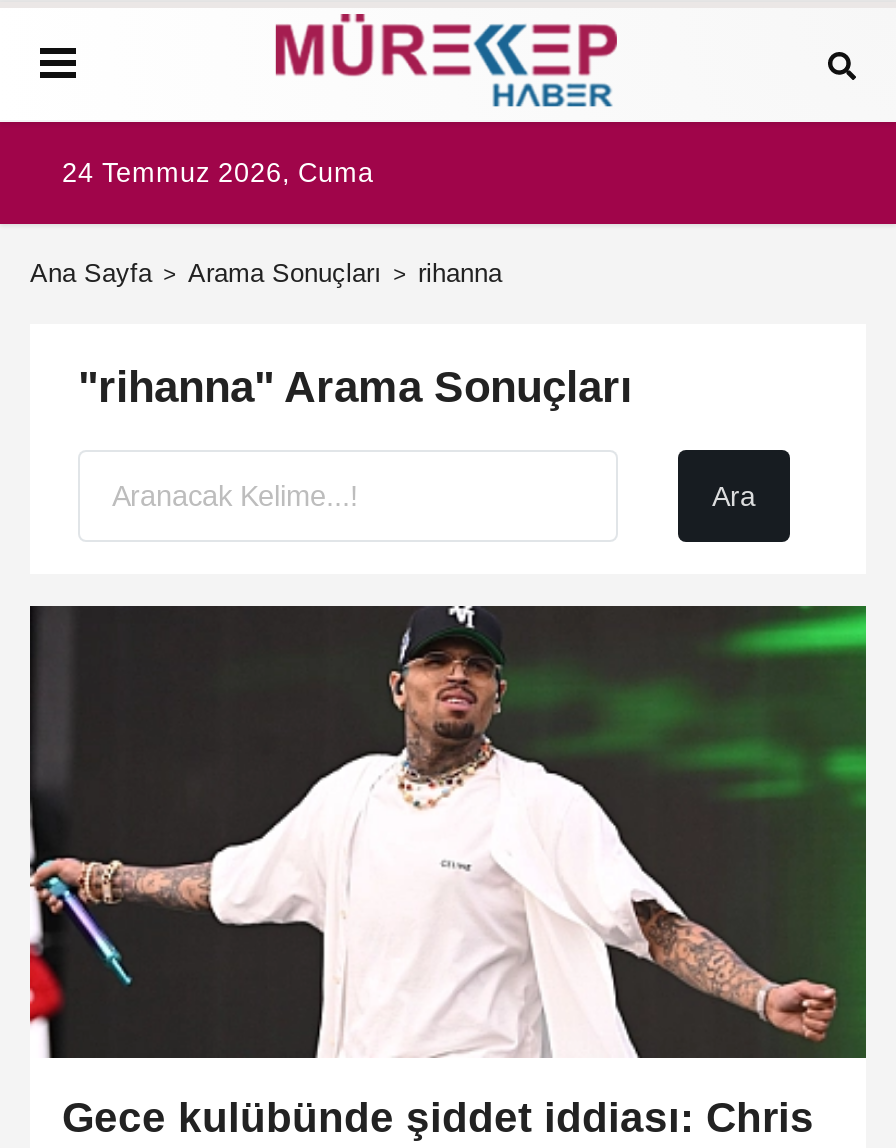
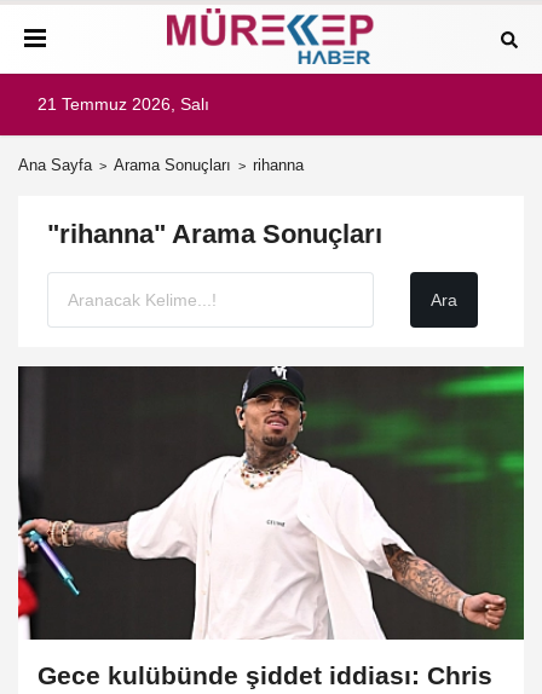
- 24 Temmuz 2026, Cuma
+ 21 Temmuz 2026, Salı
